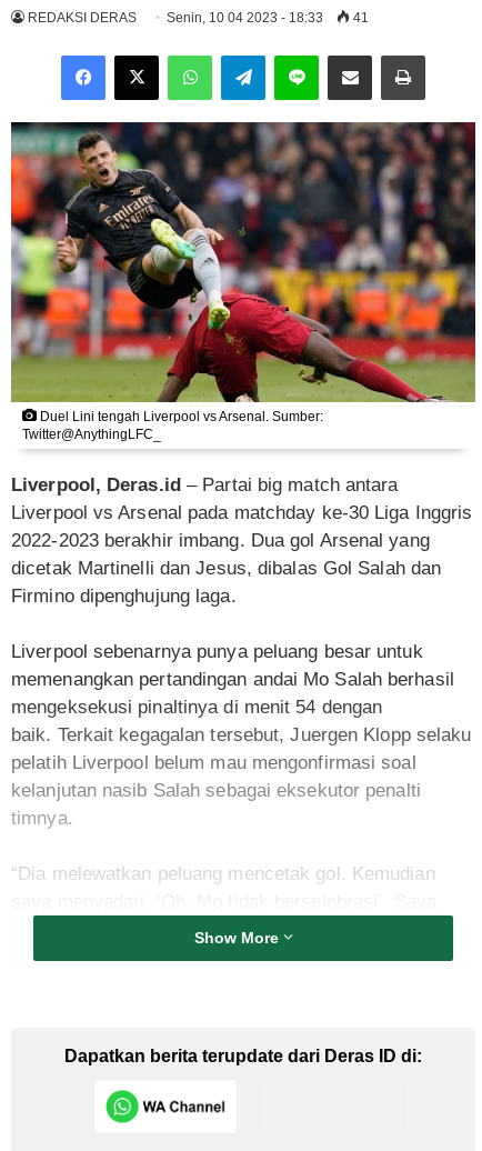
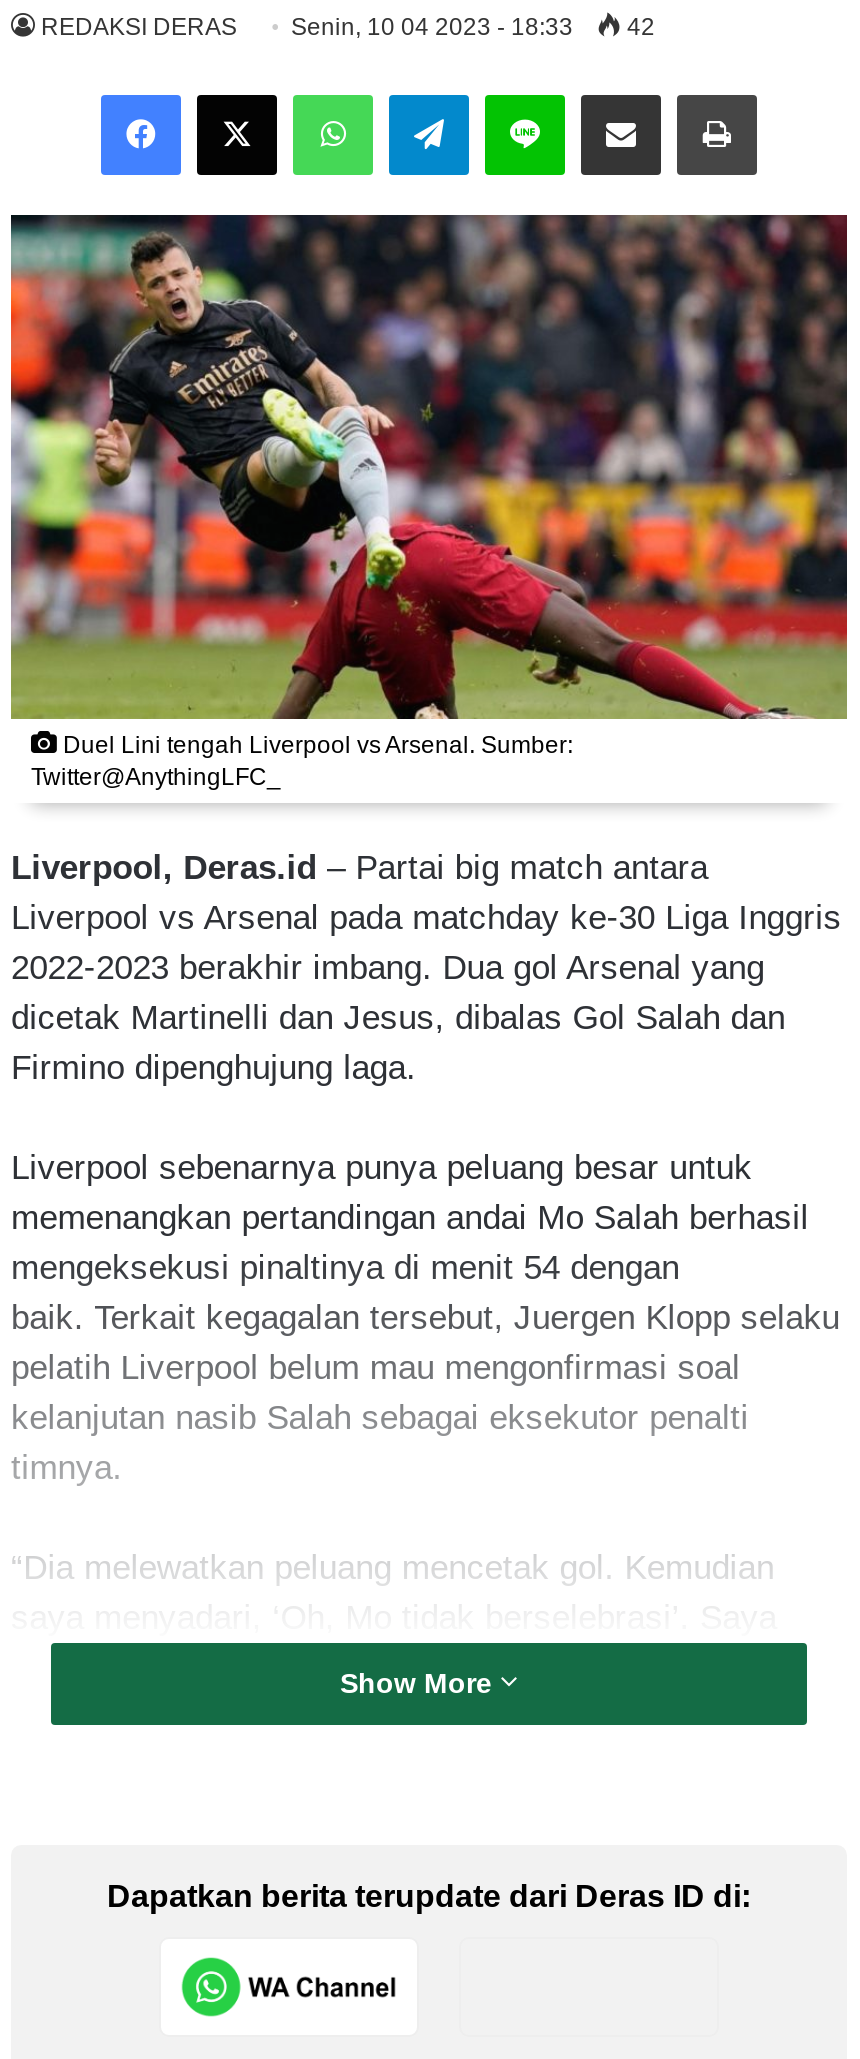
- REDAKSI DERAS Senin, 10 04 2023 - 18:33 41
+ REDAKSI DERAS Senin, 10 04 2023 - 18:33 42
